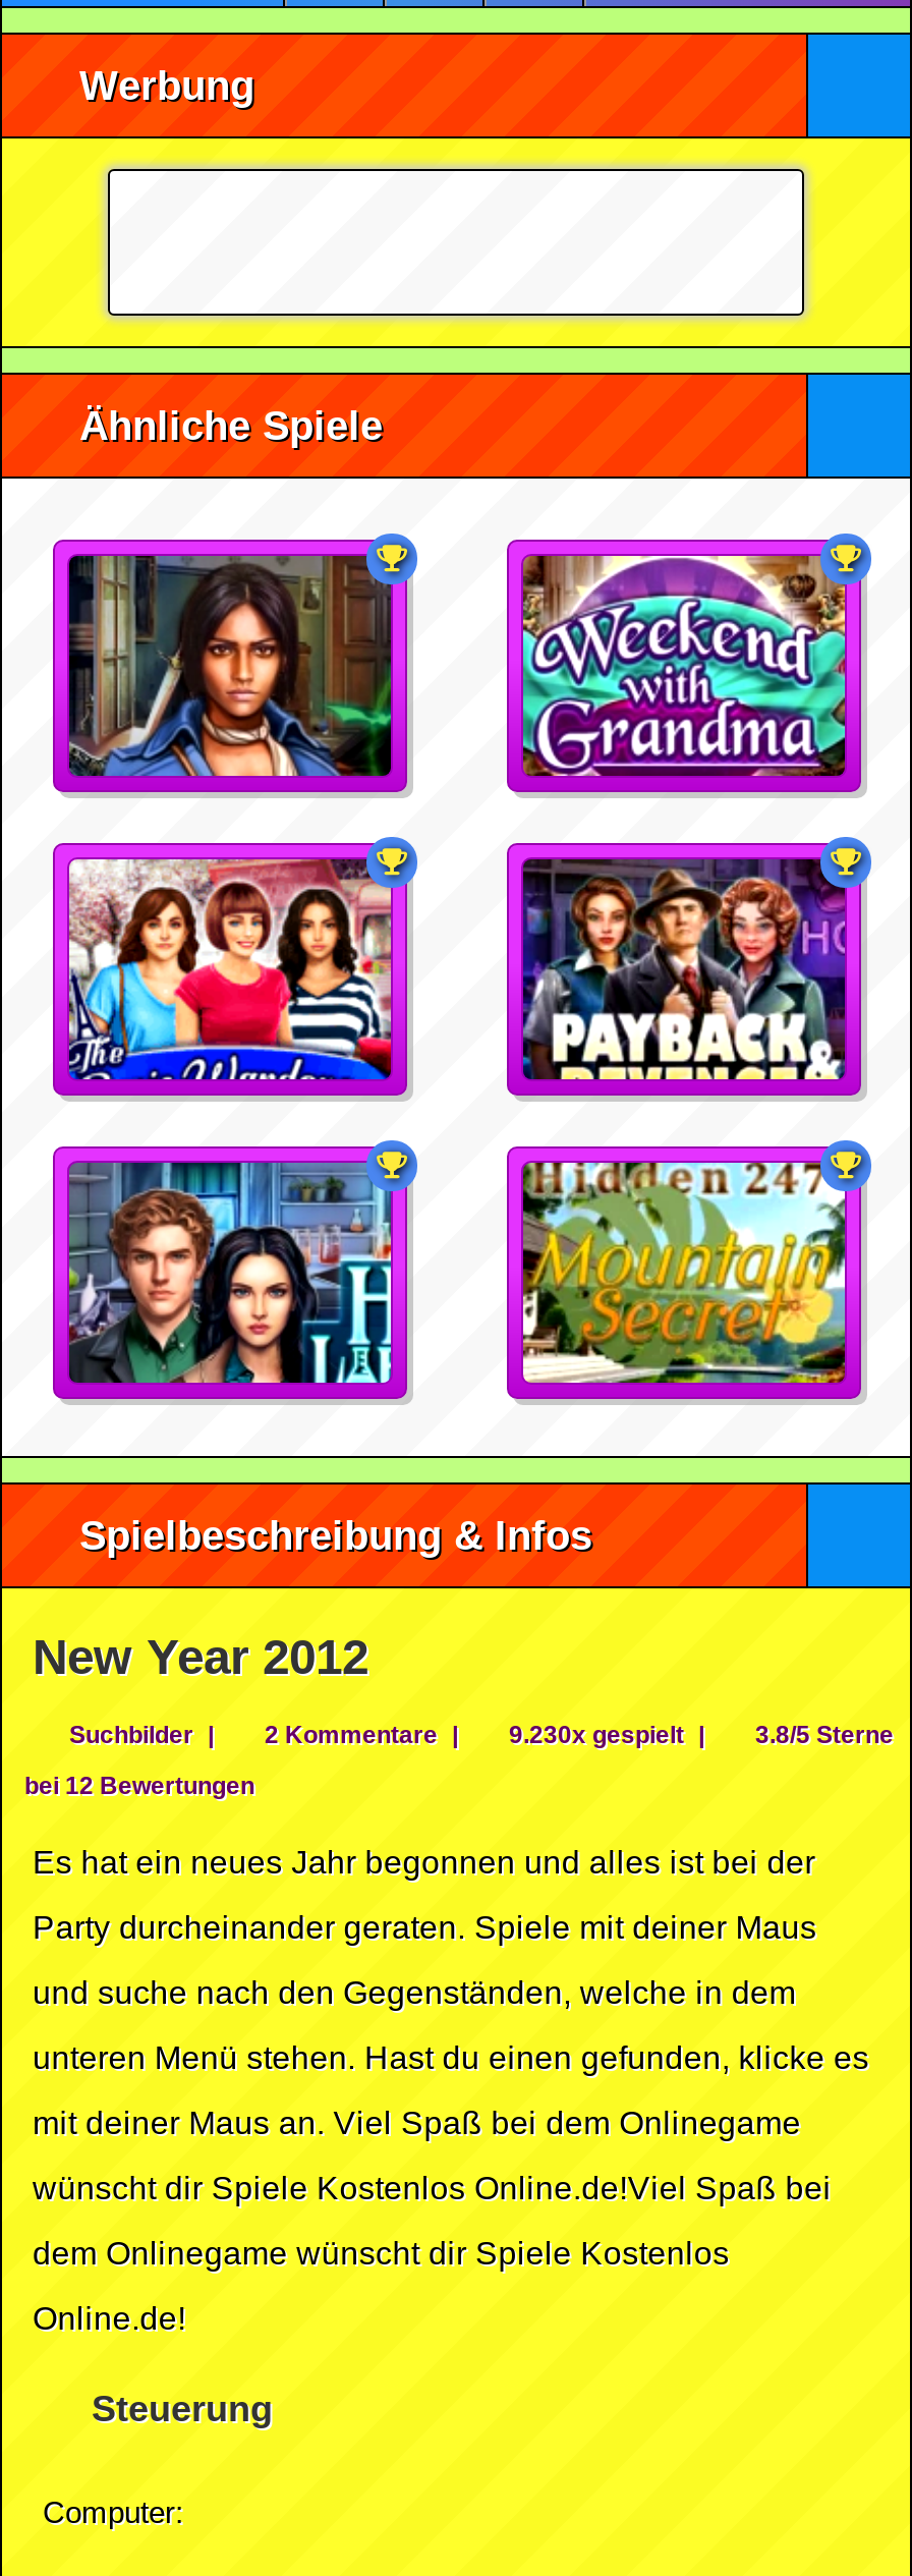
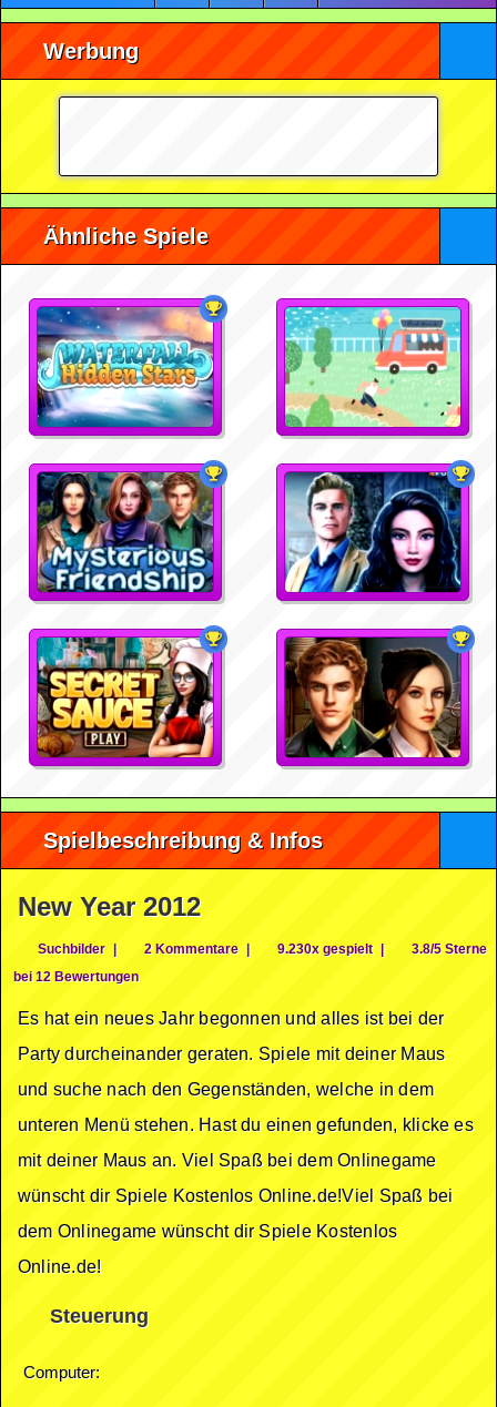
- [image]
+ [image]

- [image]
+ [image]

- [image]
+ [image]

- [image]
+ [image]

- [image]
+ [image]

- [image]
+ [image]
